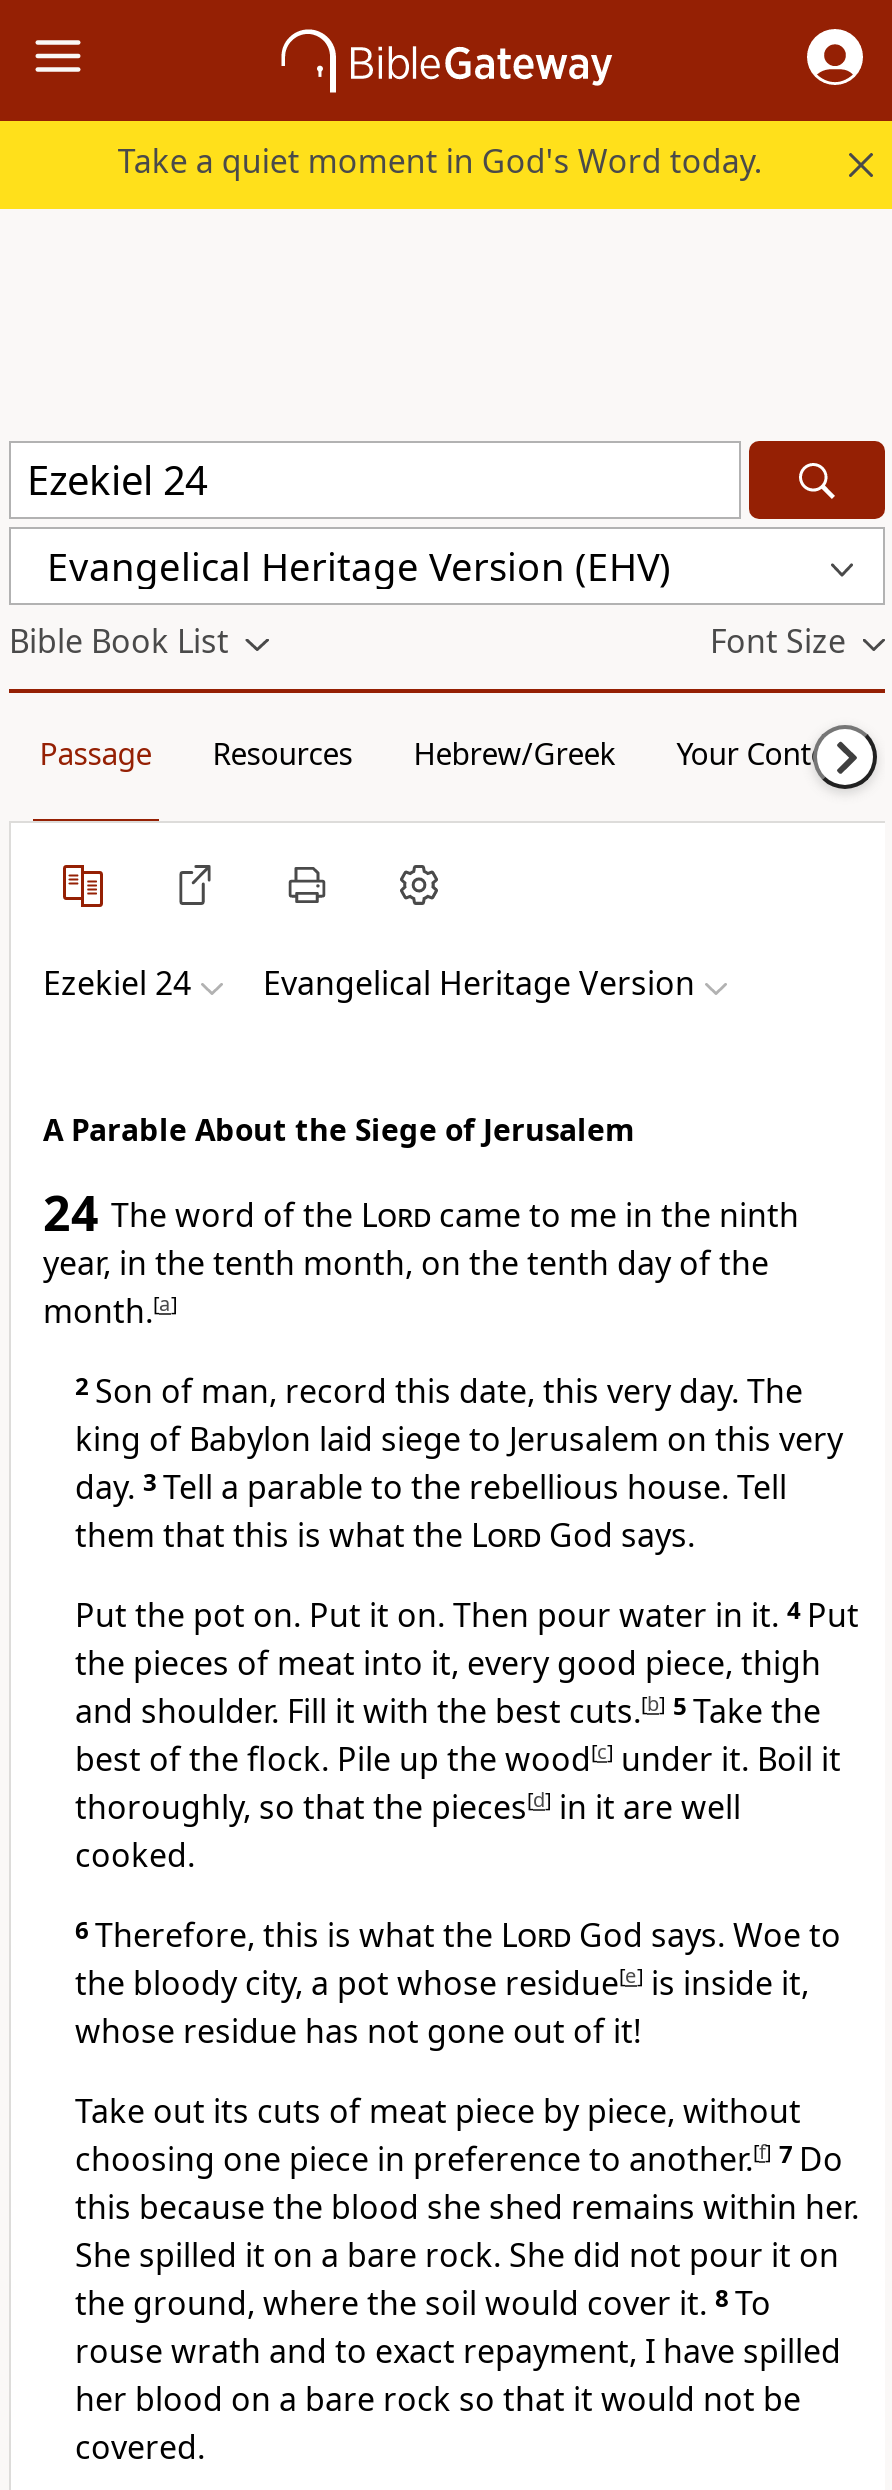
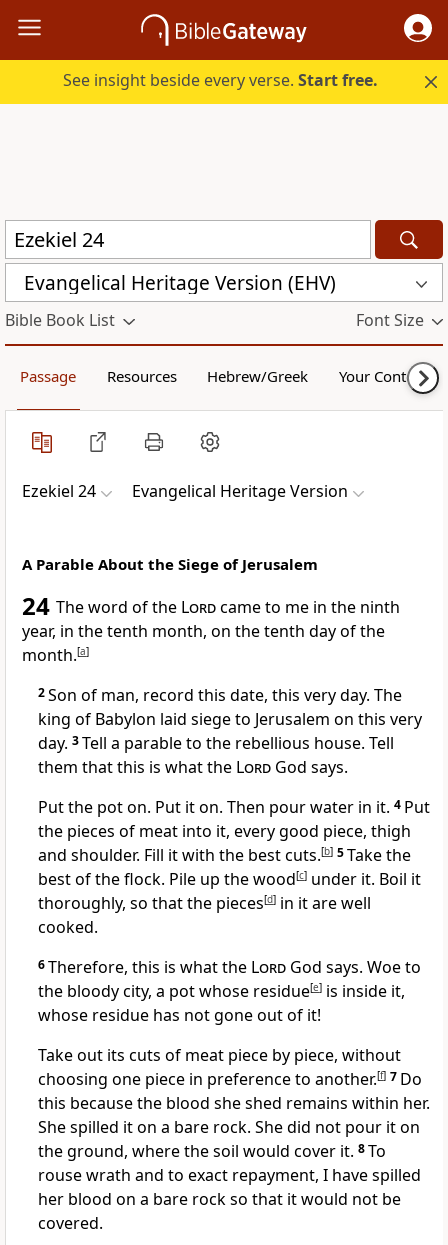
- Take a quiet moment in God's Word today.
+ See insight beside every verse. Start free.
